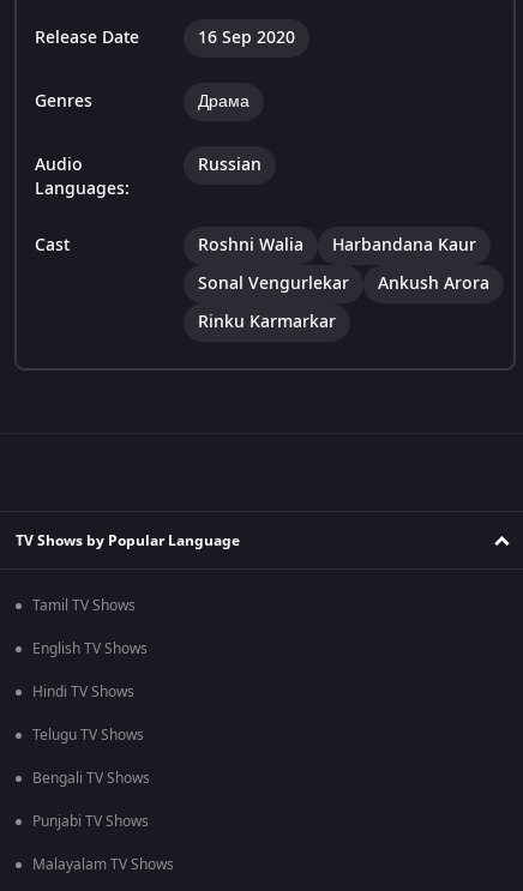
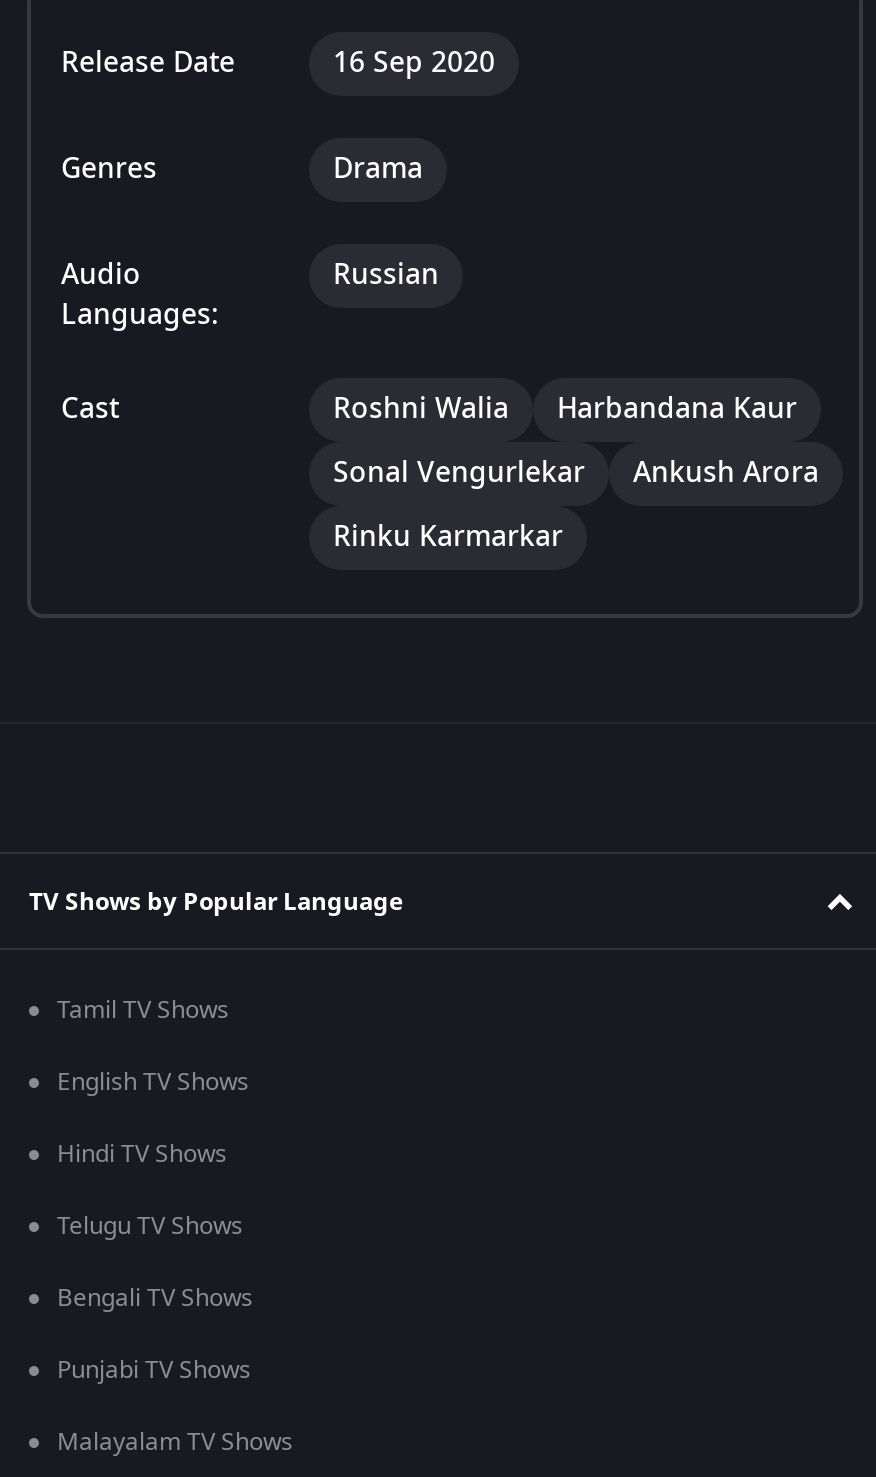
- Драма
+ Drama
